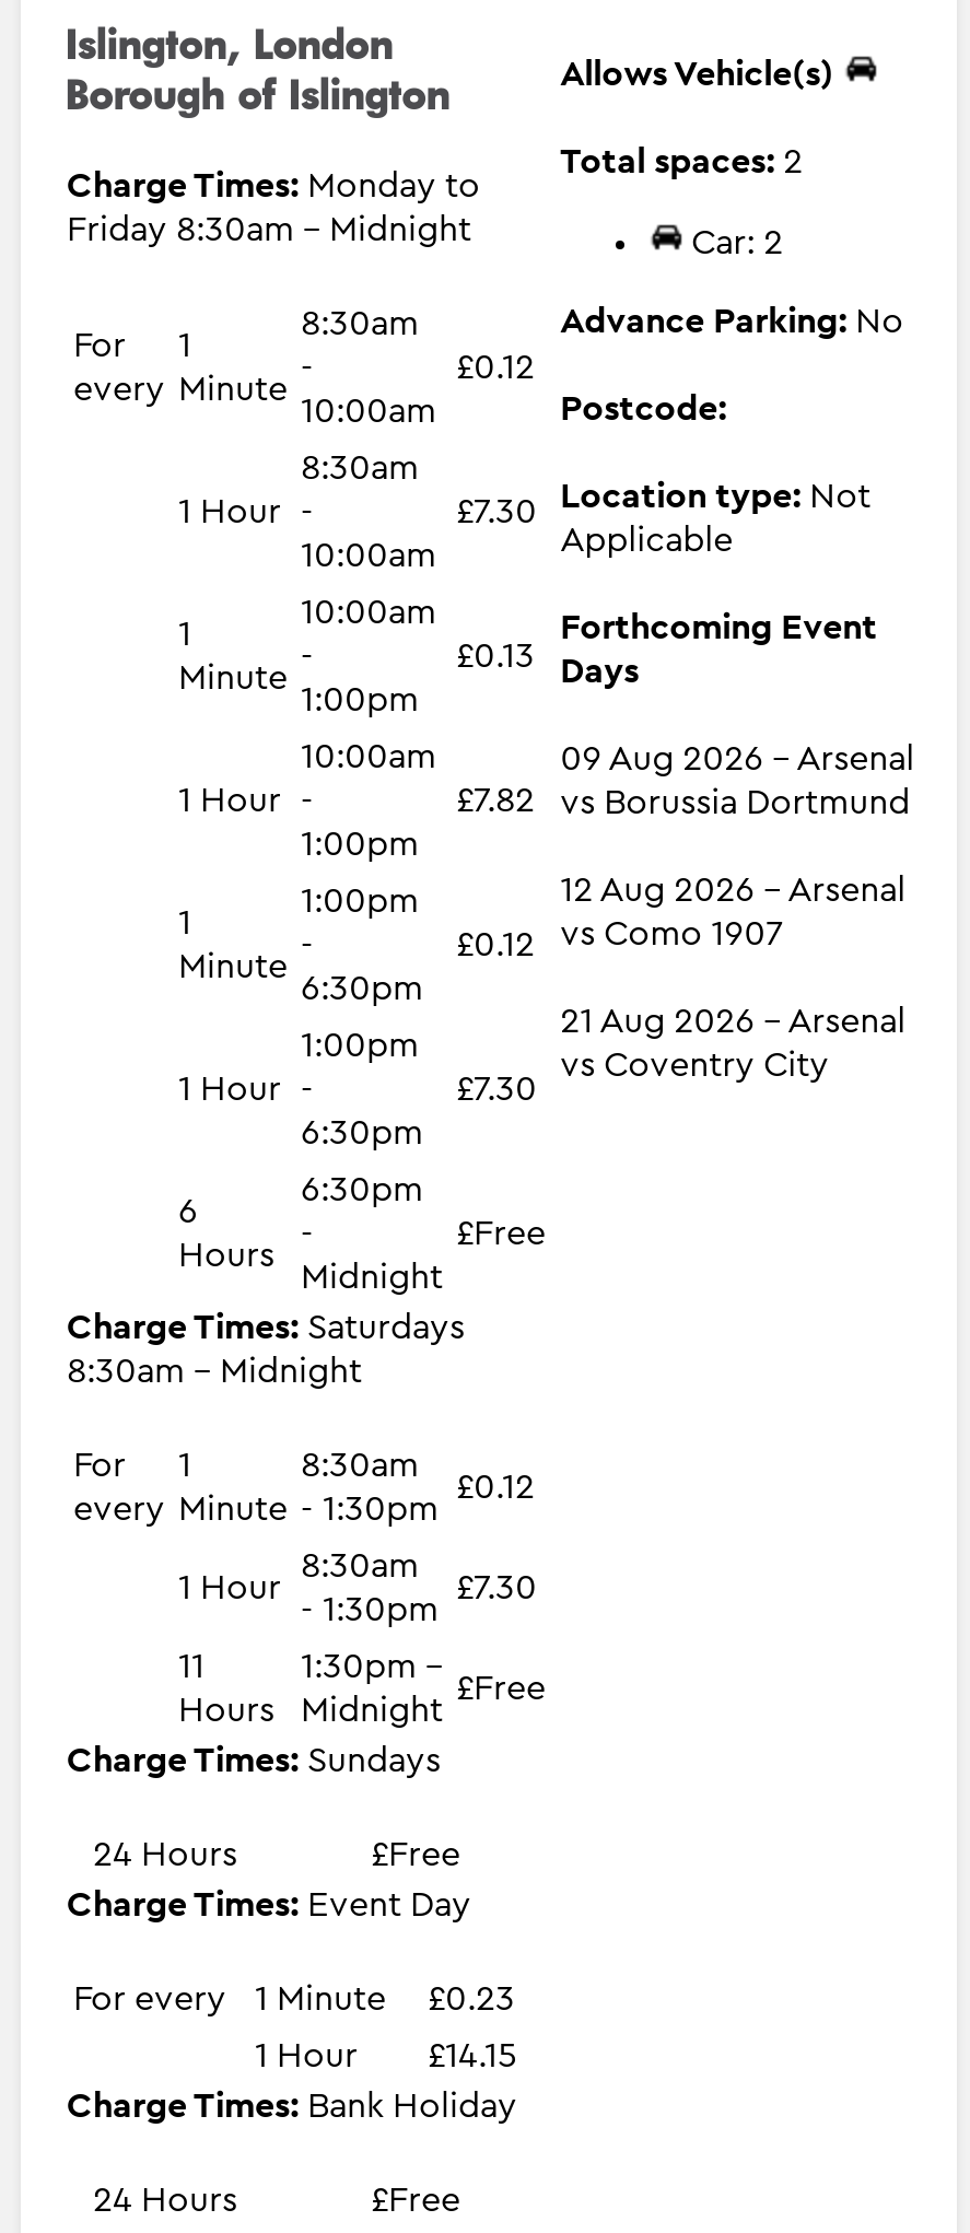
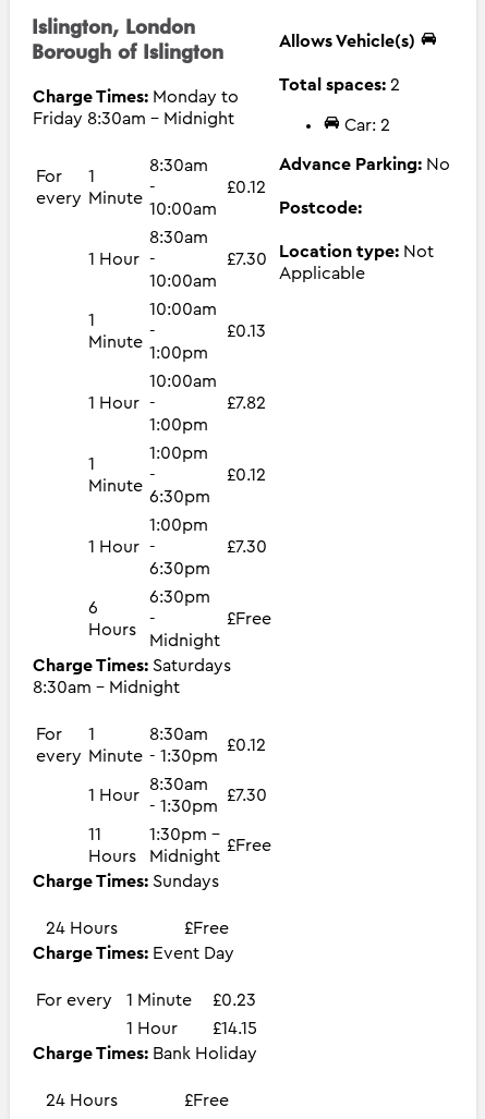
- Forthcoming Event
- Days
- 09 Aug 2026 - Arsenal
- vs Borussia Dortmund
- 12 Aug 2026 - Arsenal
- vs Como 1907
- 21 Aug 2026 - Arsenal
- vs Coventry City
